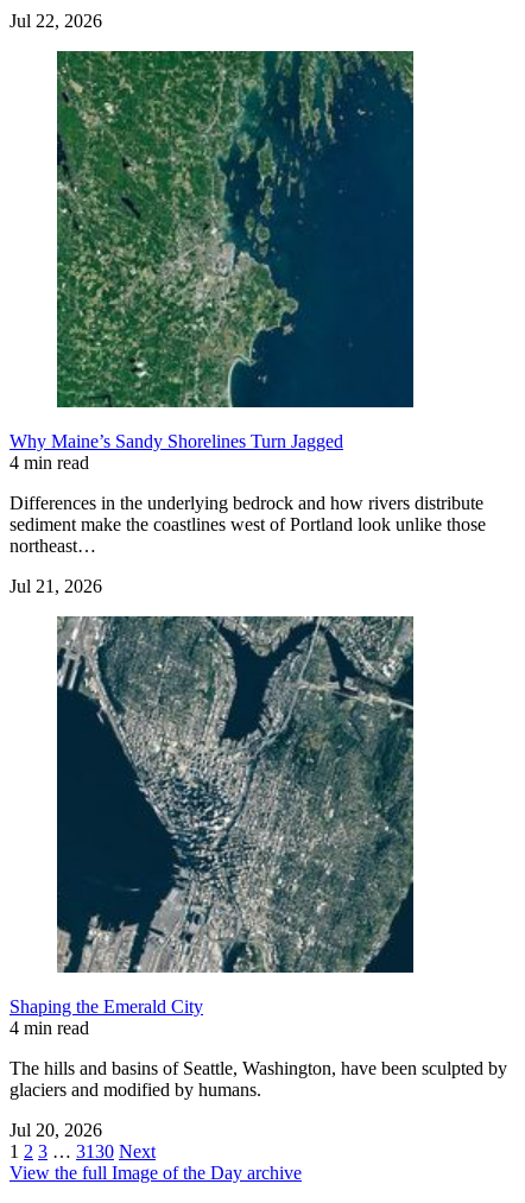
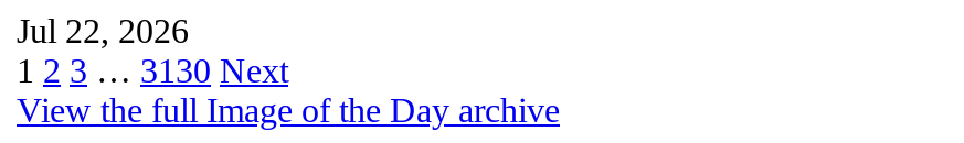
- [image]
- Why Maine’s Sandy Shorelines Turn Jagged
- 4 min read
- Differences in the underlying bedrock and how rivers distribute
- sediment make the coastlines west of Portland look unlike those
- northeast…
- Jul 21, 2026

- [image]
- Shaping the Emerald City
- 4 min read
- The hills and basins of Seattle, Washington, have been sculpted by
- glaciers and modified by humans.
- Jul 20, 2026
